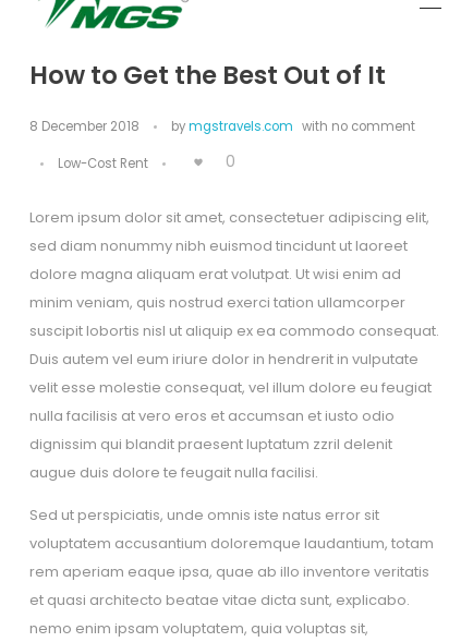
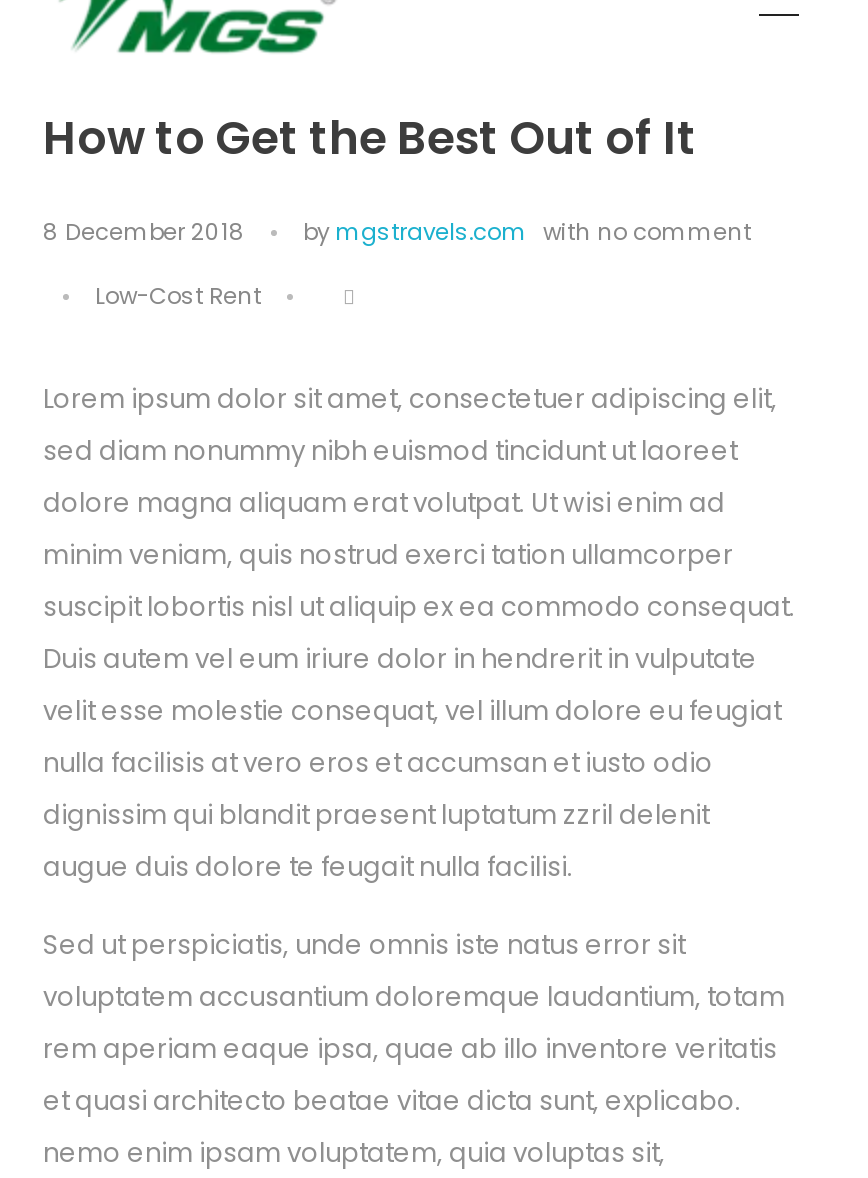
- 0
